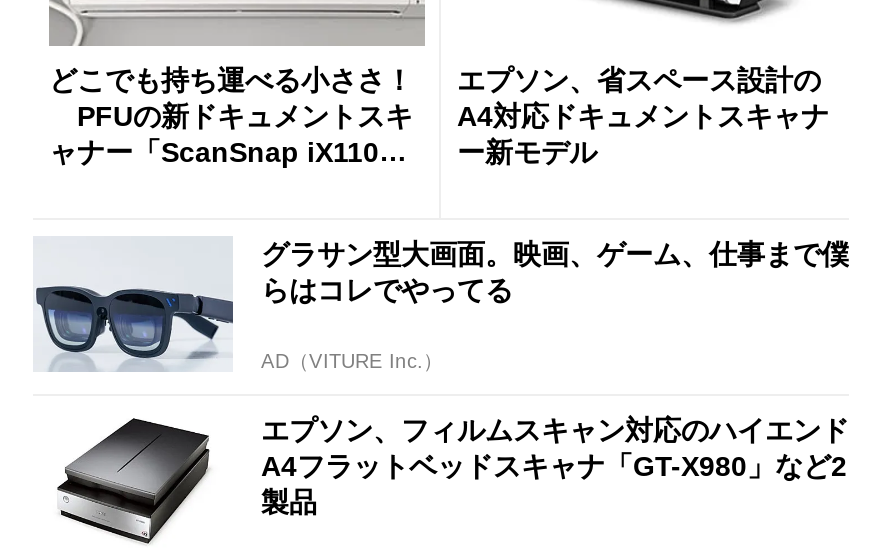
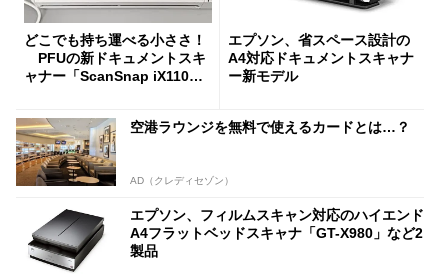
- [image]
- グラサン型大画面。映画、ゲーム、仕事まで僕
- らはコレでやってる
+ [image]
+ 空港ラウンジを無料で使えるカードとは…？

- AD（VITURE Inc.）
+ AD（クレディセゾン）
